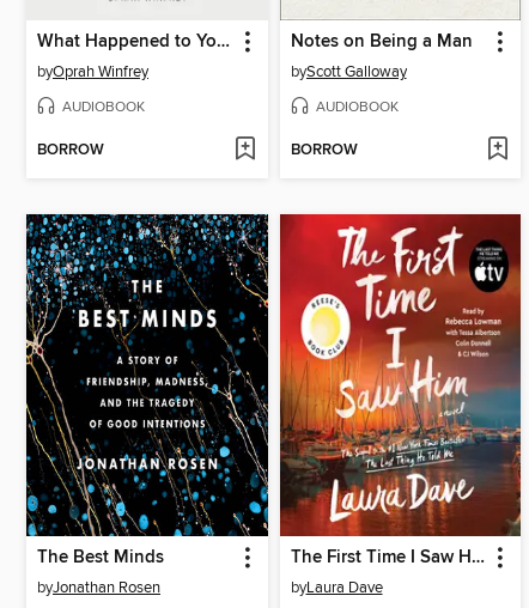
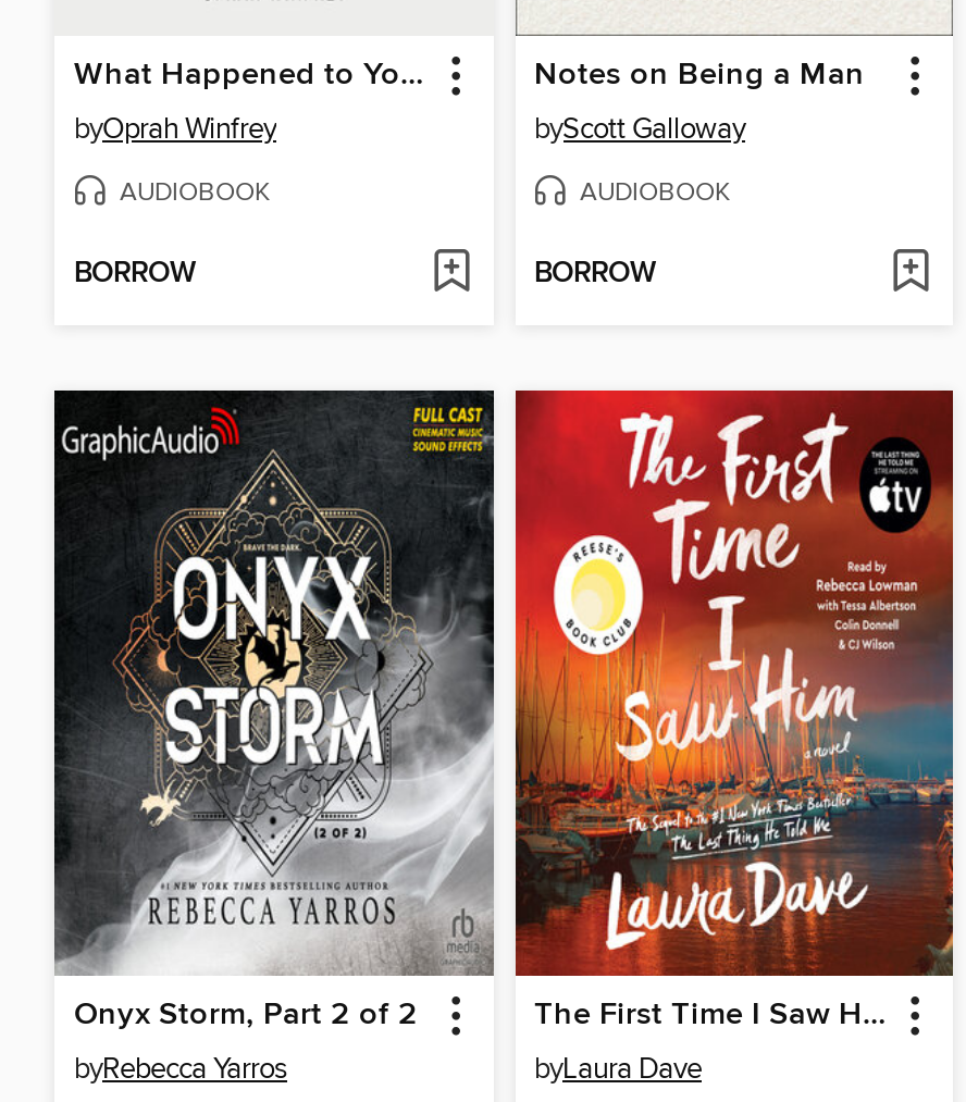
- [image]
- The Best Minds
- byJonathan Rosen
+ [image]
+ Onyx Storm, Part 2 of 2
+ byRebecca Yarros
